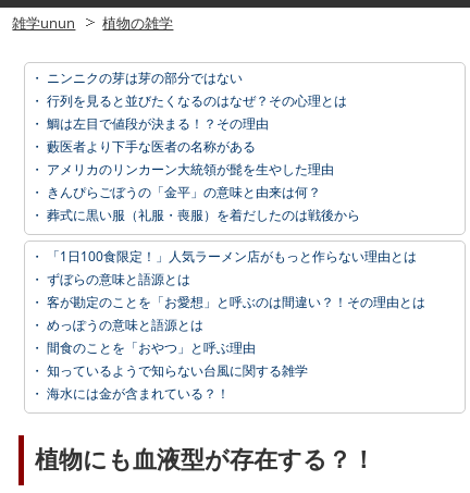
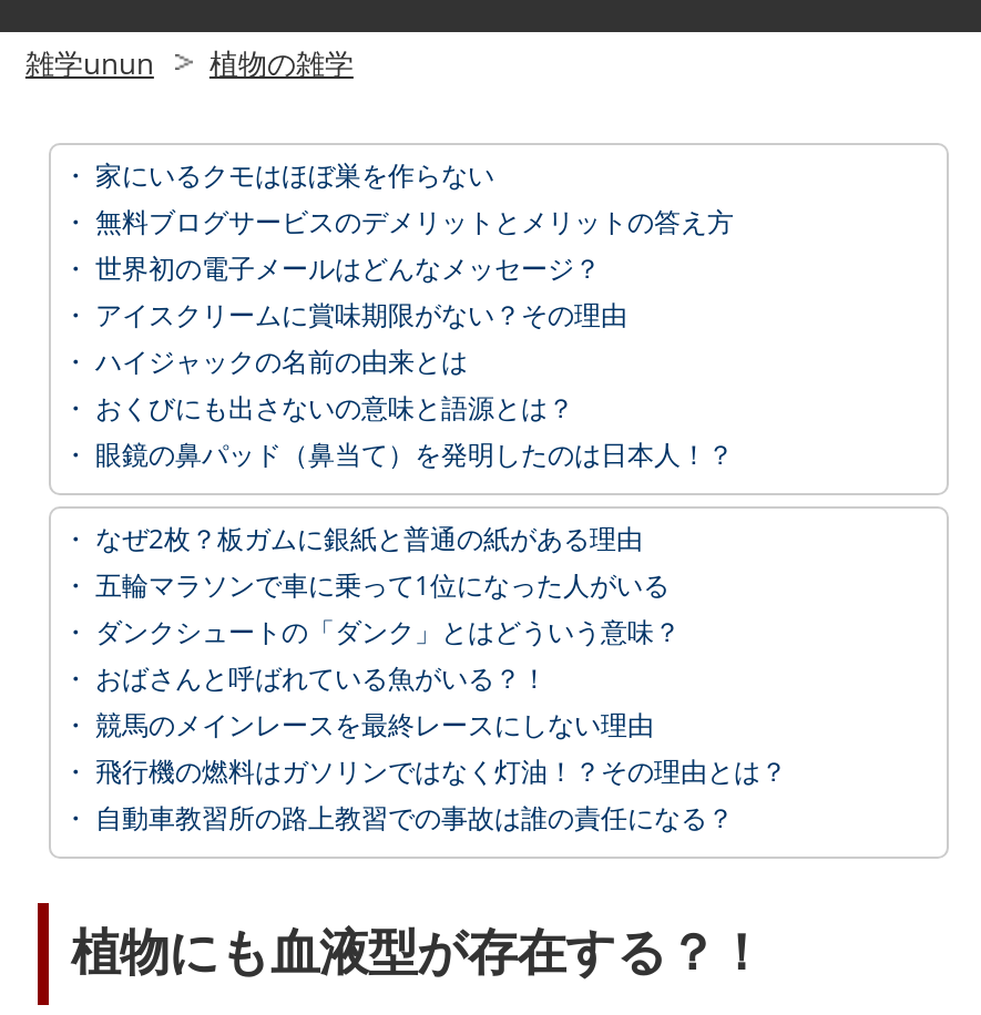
- ・ニンニクの芽は芽の部分ではない
- ・行列を見ると並びたくなるのはなぜ？その心理とは
- ・鯛は左目で値段が決まる！？その理由
- ・藪医者より下手な医者の名称がある
- ・アメリカのリンカーン大統領が髭を生やした理由
- ・きんぴらごぼうの「金平」の意味と由来は何？
- ・葬式に黒い服（礼服・喪服）を着だしたのは戦後から
+ ・家にいるクモはほぼ巣を作らない
+ ・無料ブログサービスのデメリットとメリットの答え方
+ ・世界初の電子メールはどんなメッセージ？
+ ・アイスクリームに賞味期限がない？その理由
+ ・ハイジャックの名前の由来とは
+ ・おくびにも出さないの意味と語源とは？
+ ・眼鏡の鼻パッド（鼻当て）を発明したのは日本人！？

- ・「1日100食限定！」人気ラーメン店がもっと作らない理由とは
- ・ずぼらの意味と語源とは
- ・客が勘定のことを「お愛想」と呼ぶのは間違い？！その理由とは
- ・めっぽうの意味と語源とは
- ・間食のことを「おやつ」と呼ぶ理由
- ・知っているようで知らない台風に関する雑学
- ・海水には金が含まれている？！
+ ・なぜ2枚？板ガムに銀紙と普通の紙がある理由
+ ・五輪マラソンで車に乗って1位になった人がいる
+ ・ダンクシュートの「ダンク」とはどういう意味？
+ ・おばさんと呼ばれている魚がいる？！
+ ・競馬のメインレースを最終レースにしない理由
+ ・飛行機の燃料はガソリンではなく灯油！？その理由とは？
+ ・自動車教習所の路上教習での事故は誰の責任になる？
